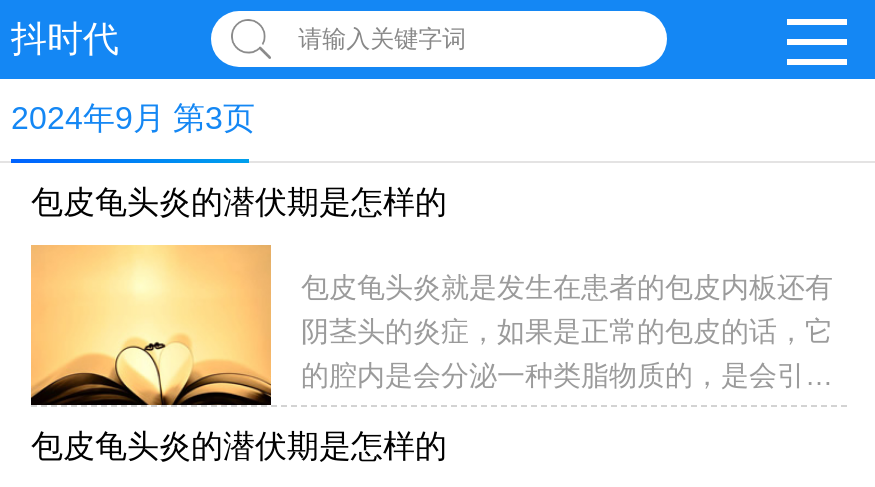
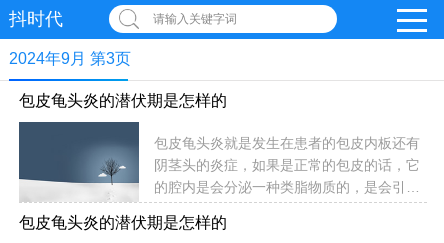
- [image]
+ [image]
